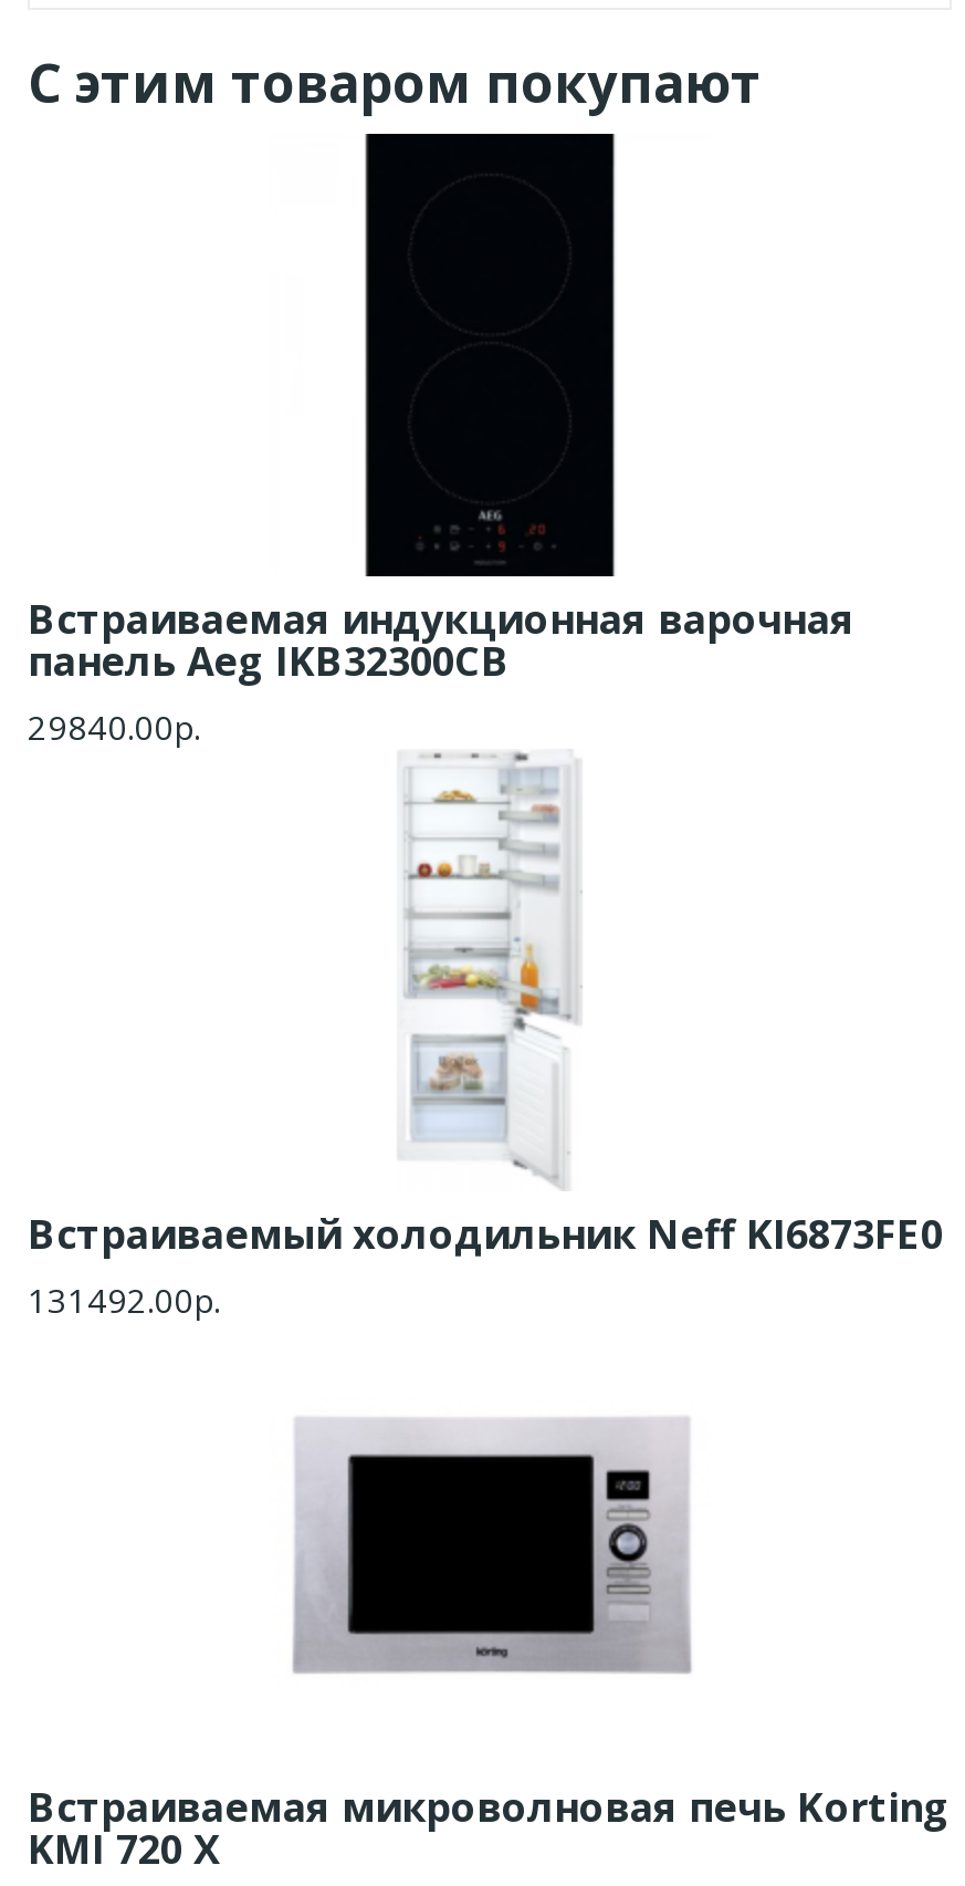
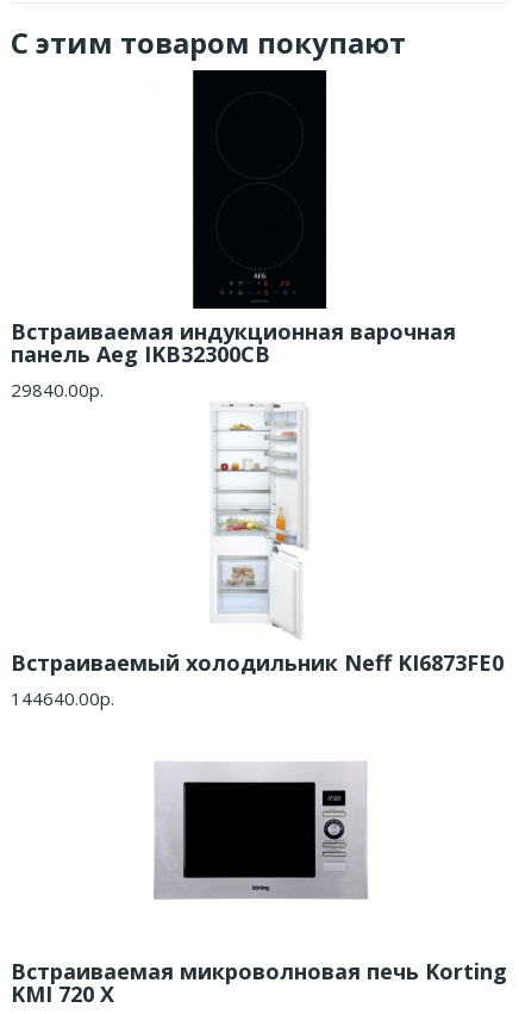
- 131492.00р.
+ 144640.00р.
